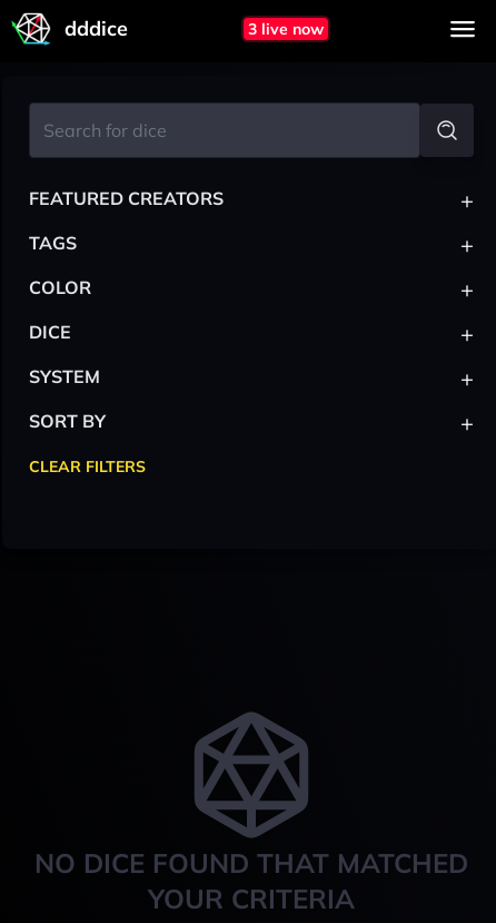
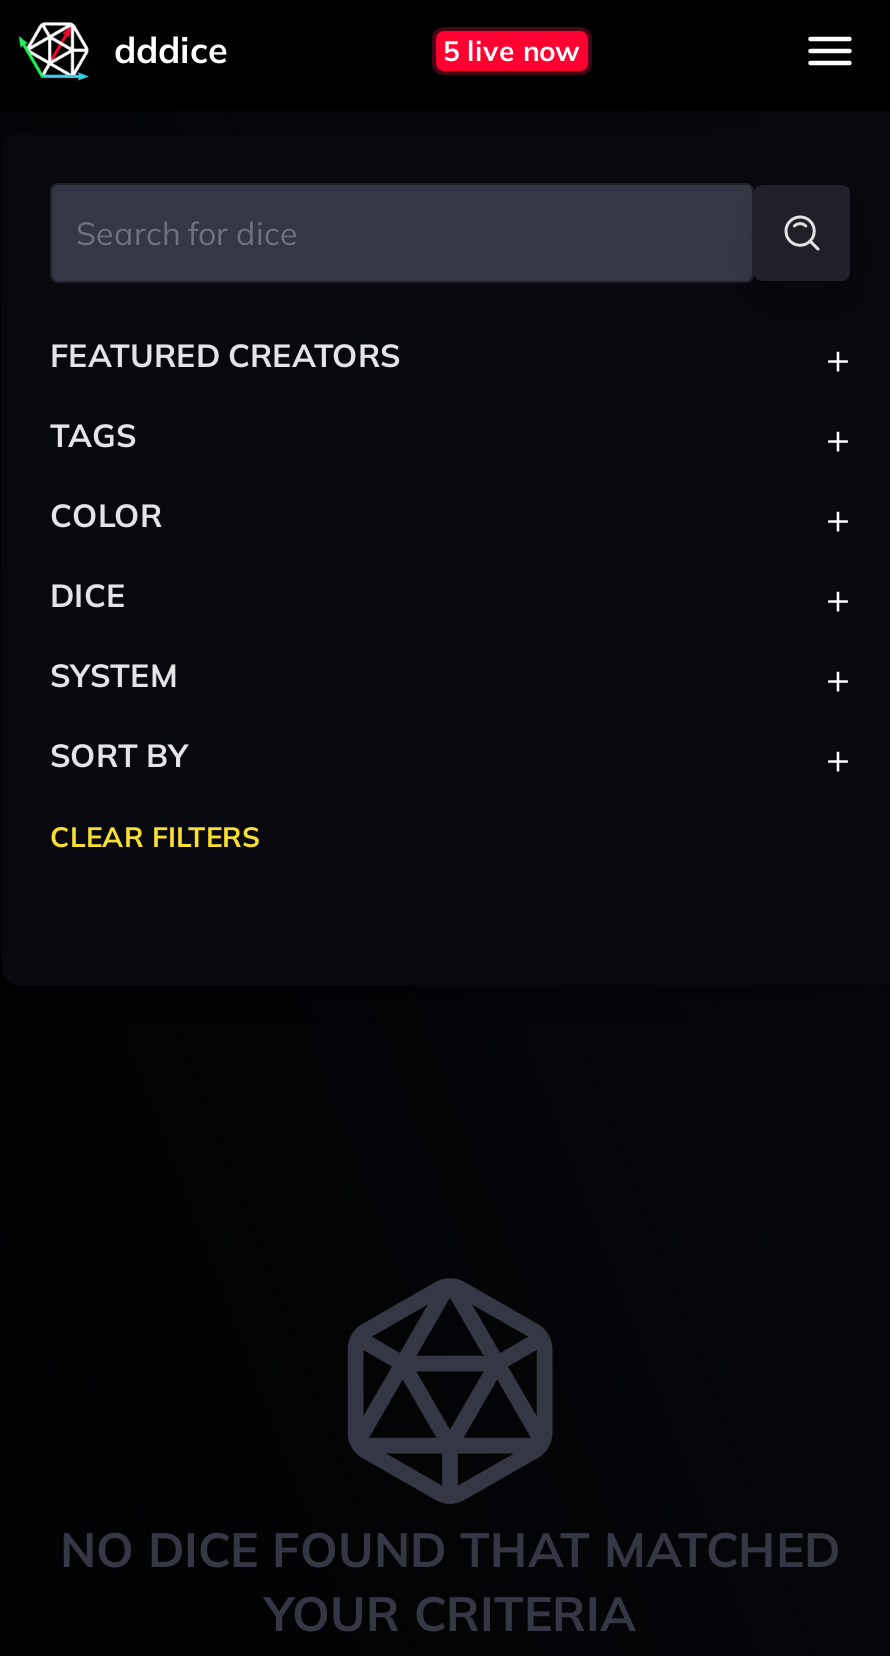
- 3 live now
+ 5 live now
